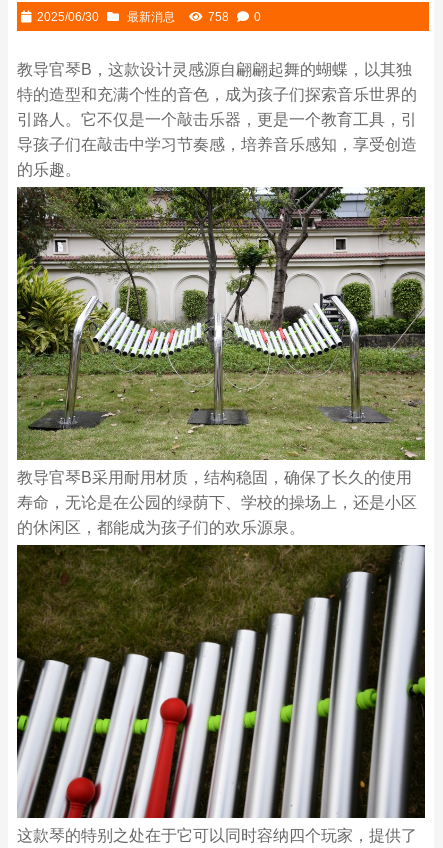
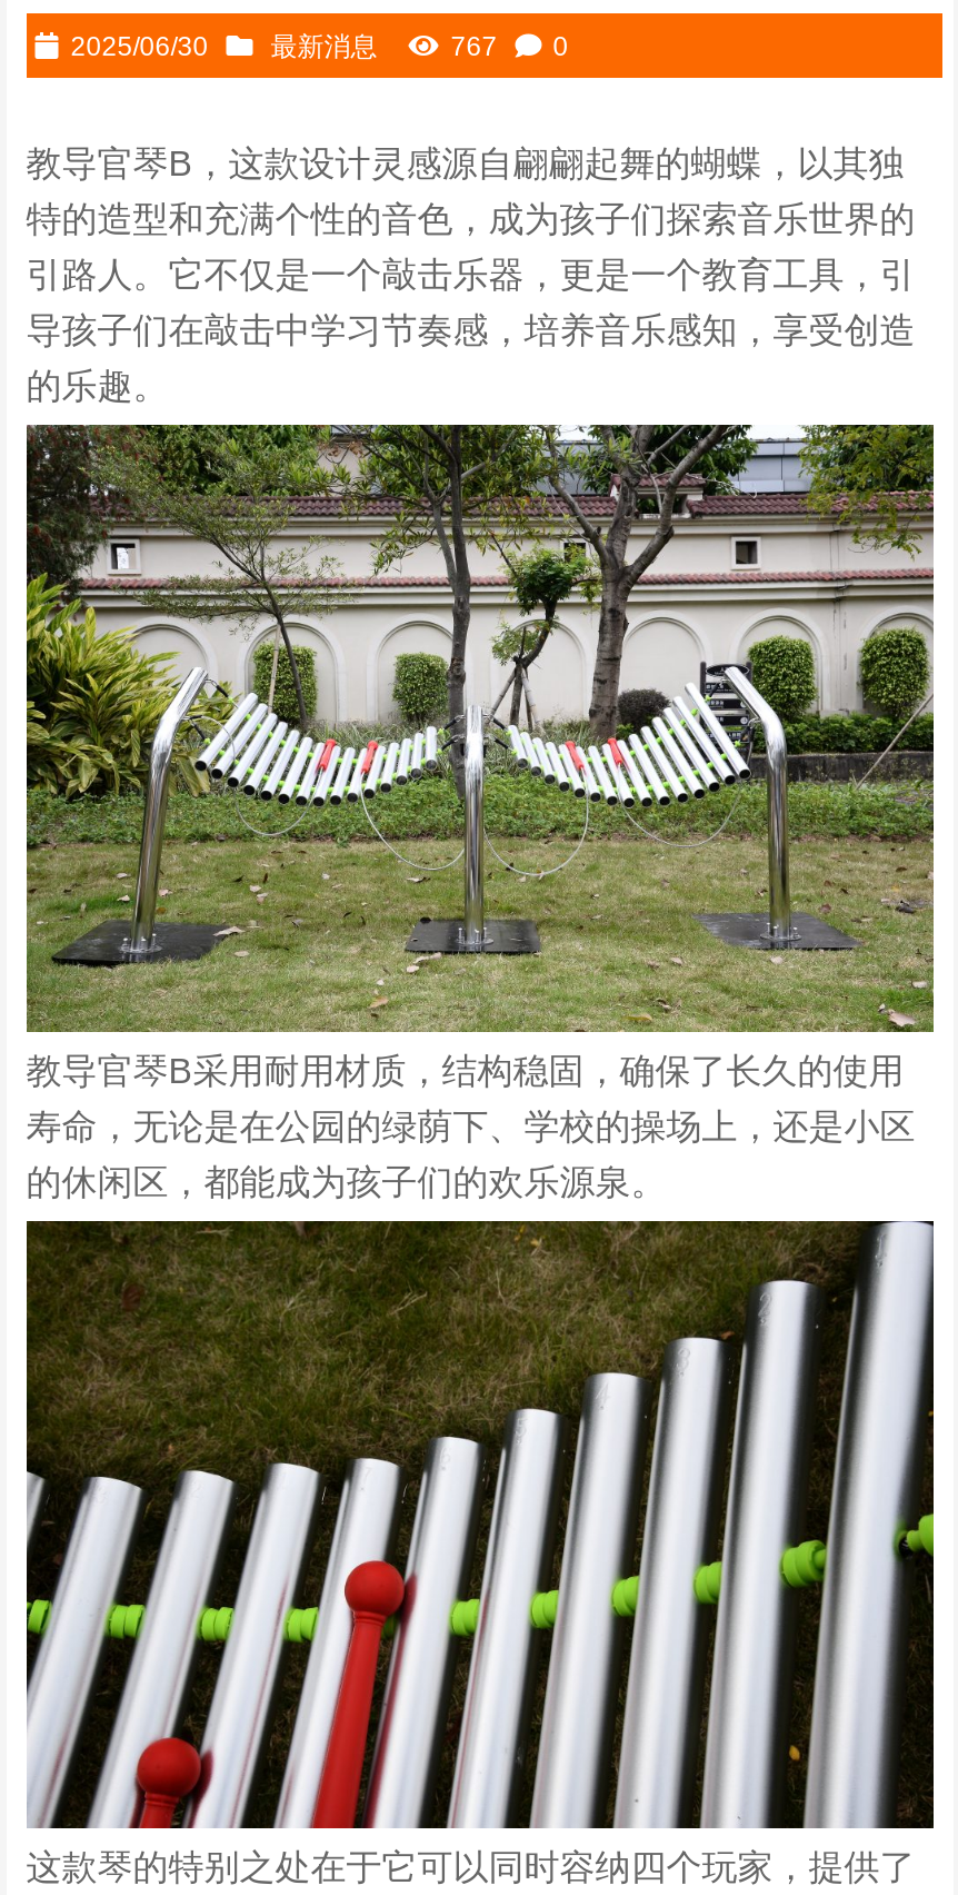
- 758 0
+ 767 0
